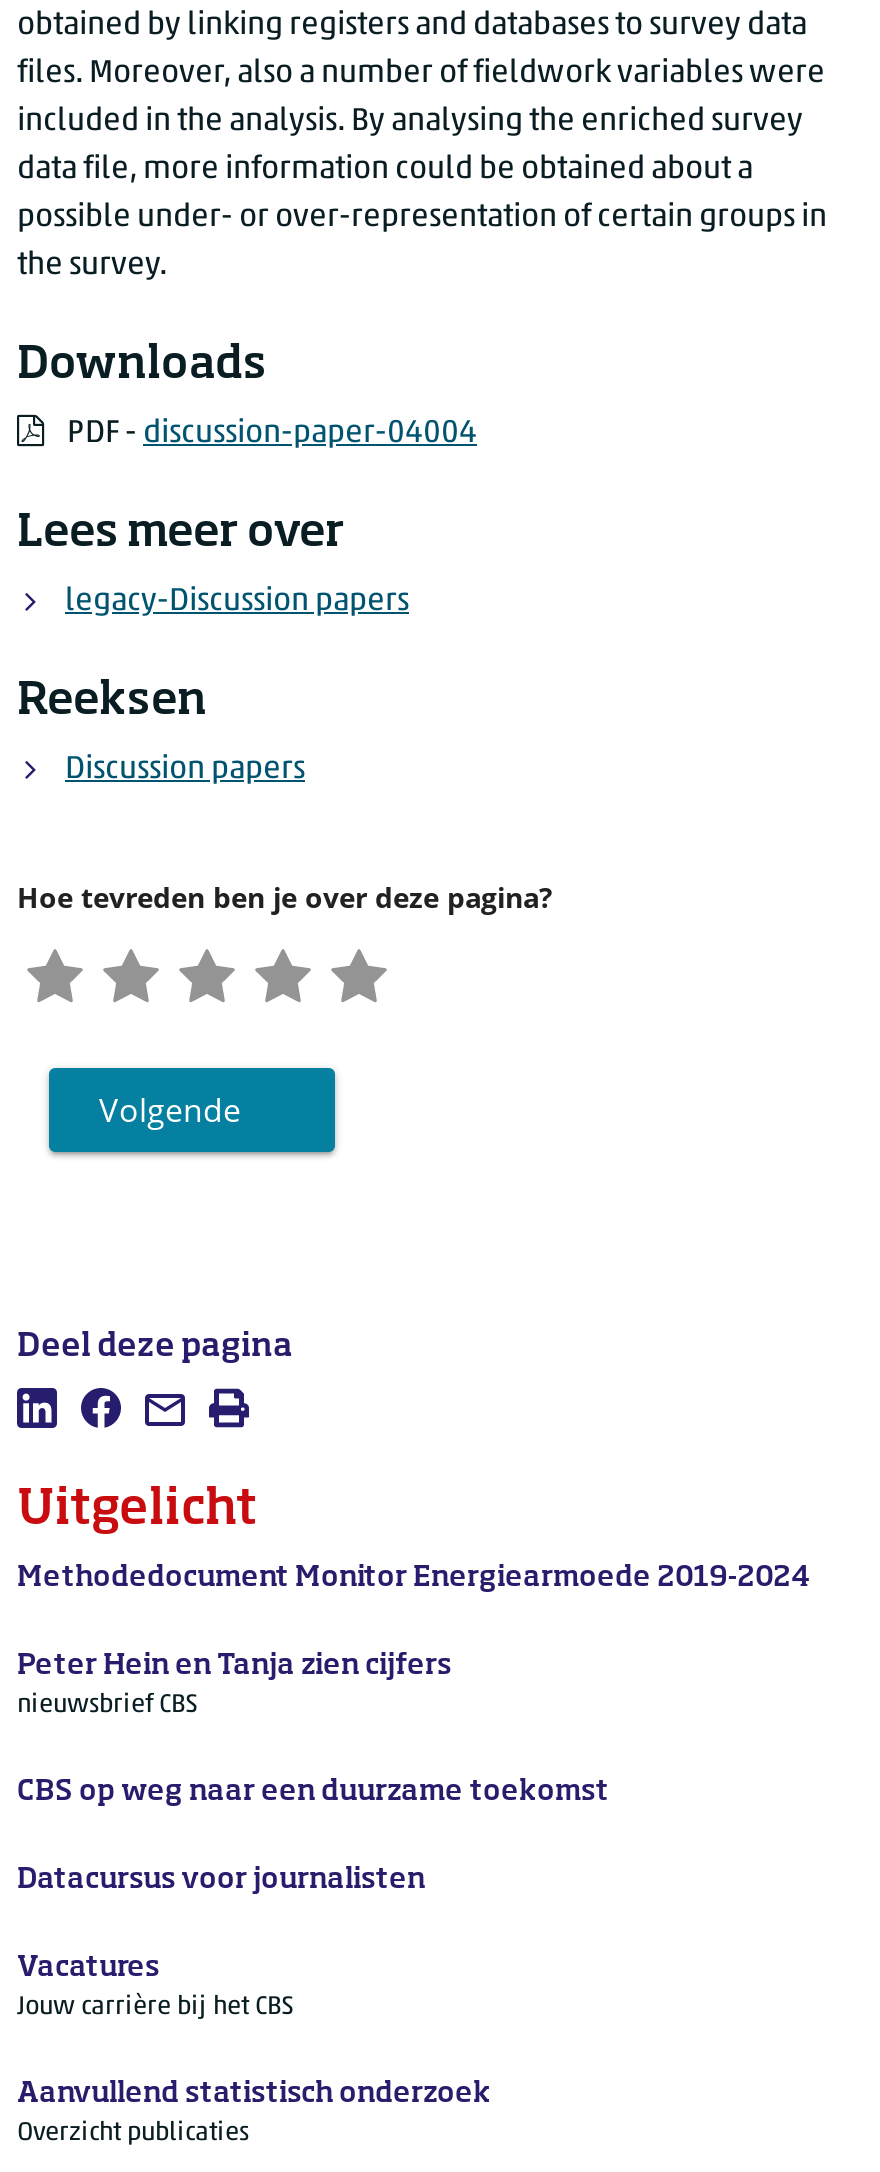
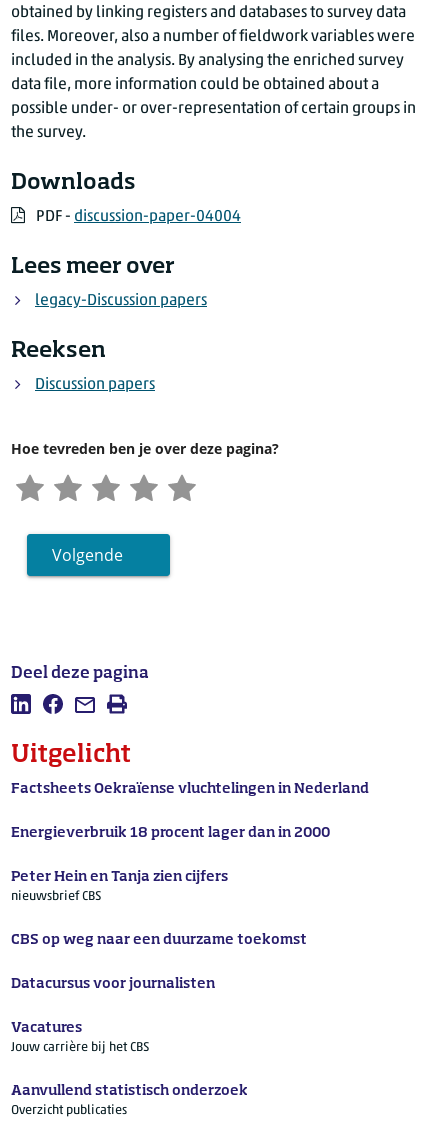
- Methodedocument Monitor Energiearmoede 2019-2024
+ Factsheets Oekraïense vluchtelingen in Nederland
+ Energieverbruik 18 procent lager dan in 2000
